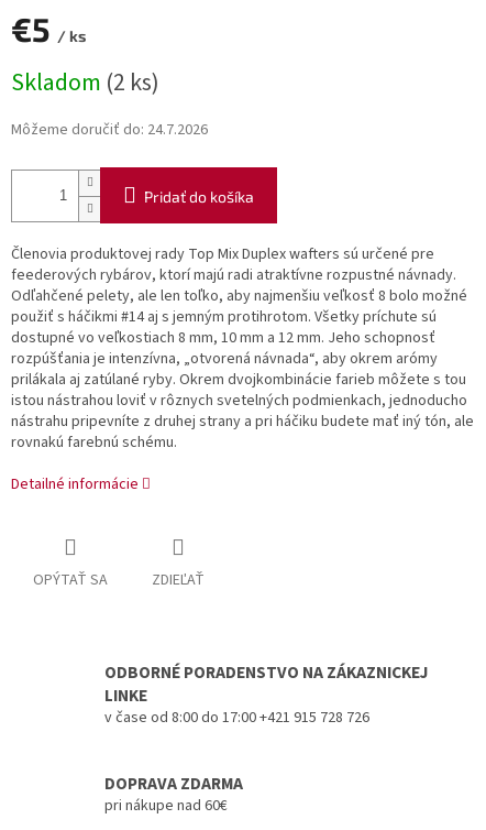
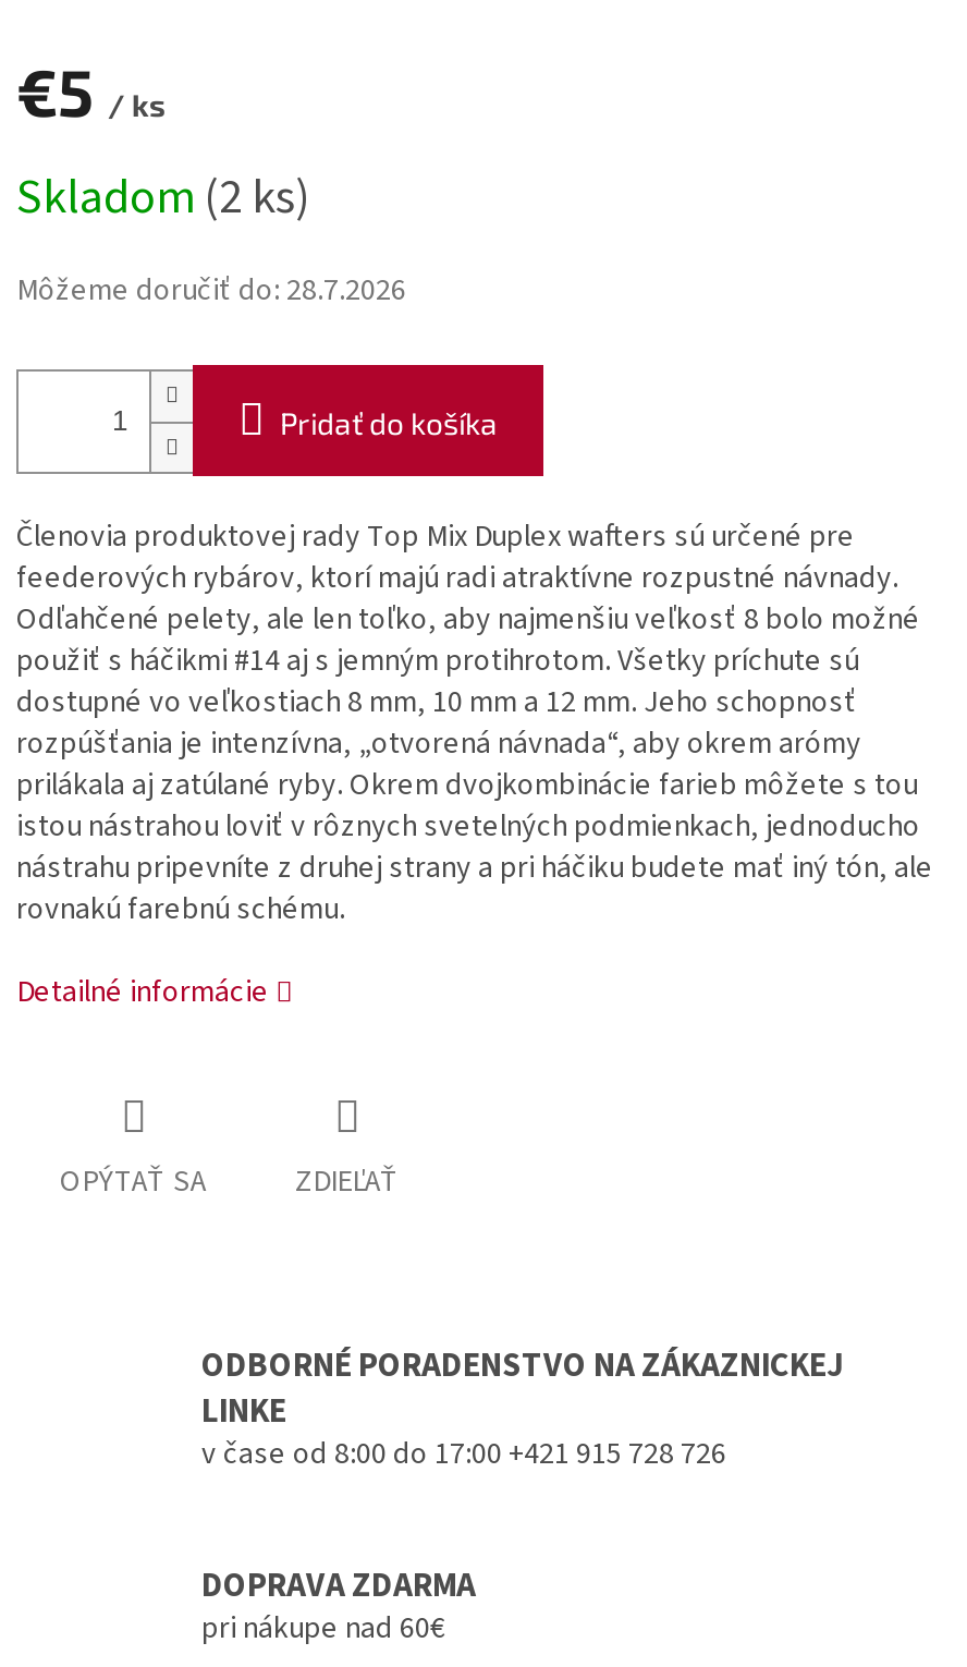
- Môžeme doručiť do: 24.7.2026
+ Môžeme doručiť do: 28.7.2026
